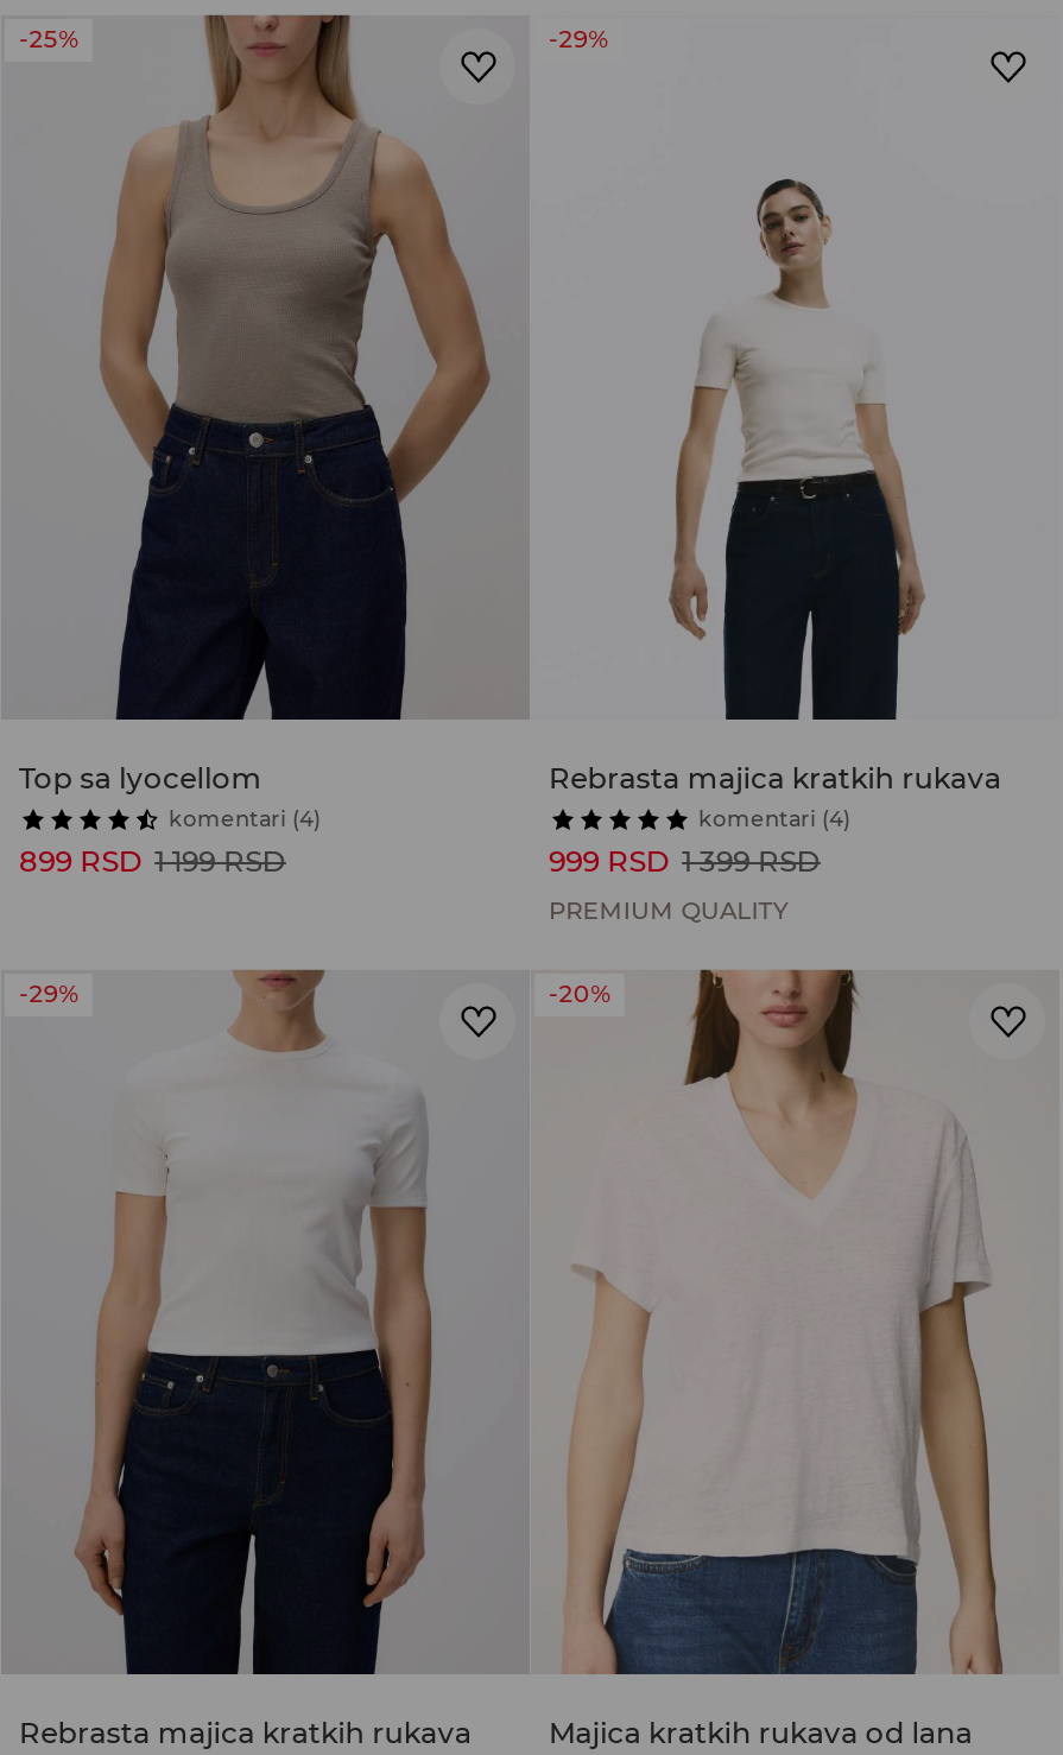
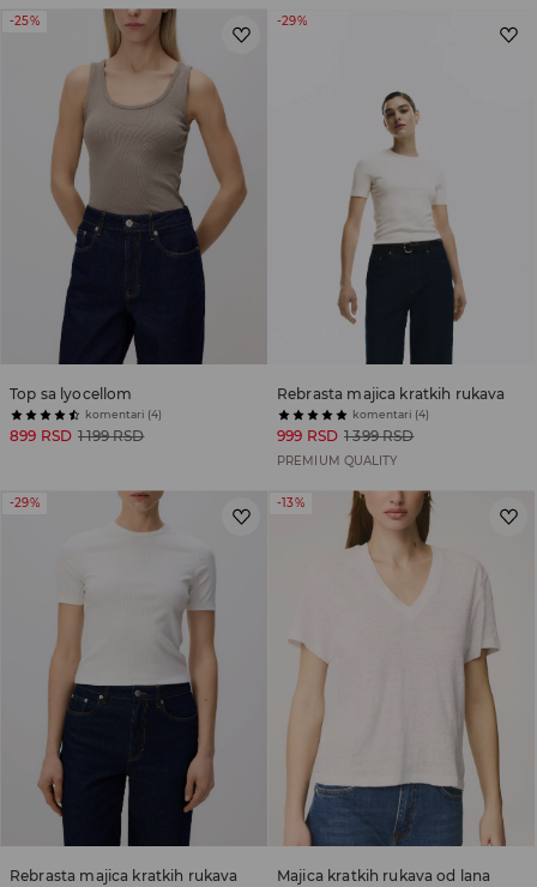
- -20%
+ -13%
